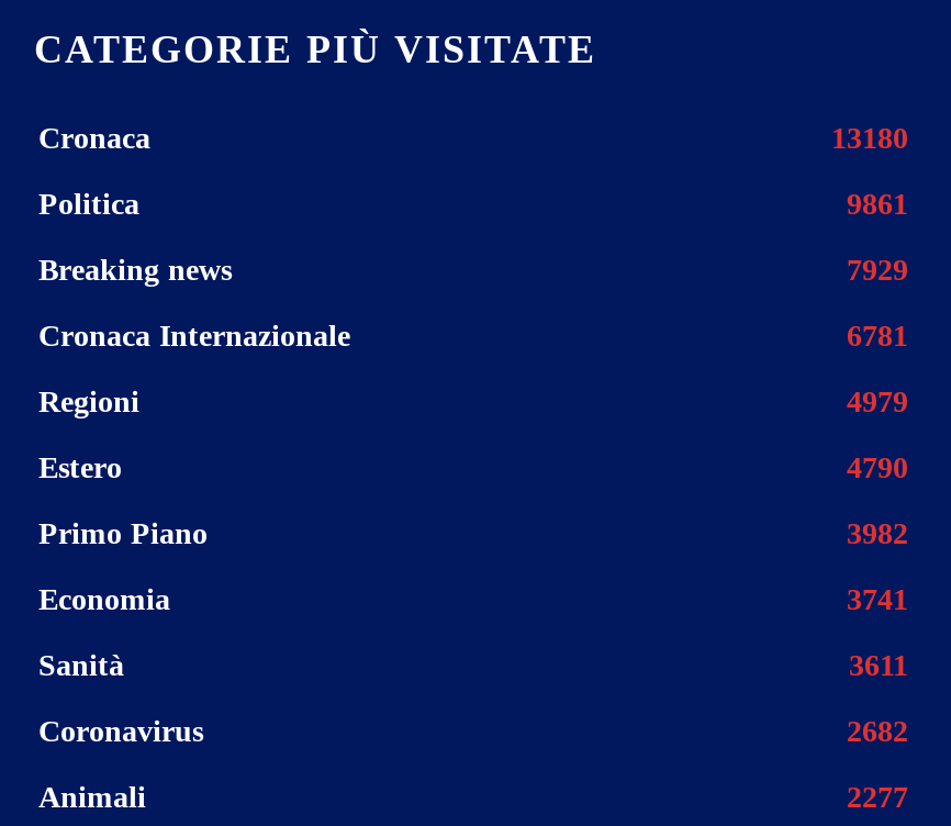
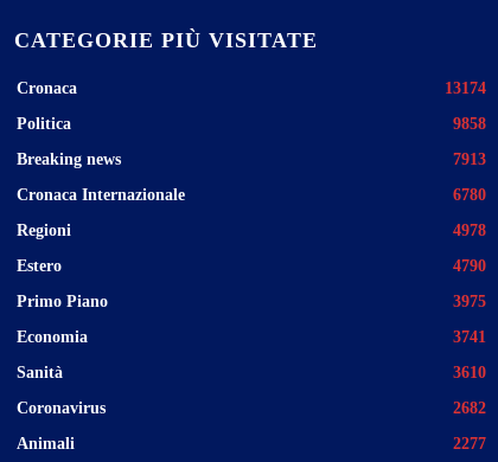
- 13180
+ 13174

- 9861
+ 9858

- 7929
+ 7913

- 6781
+ 6780

- 4979
+ 4978

- 3982
+ 3975

- 3611
+ 3610
